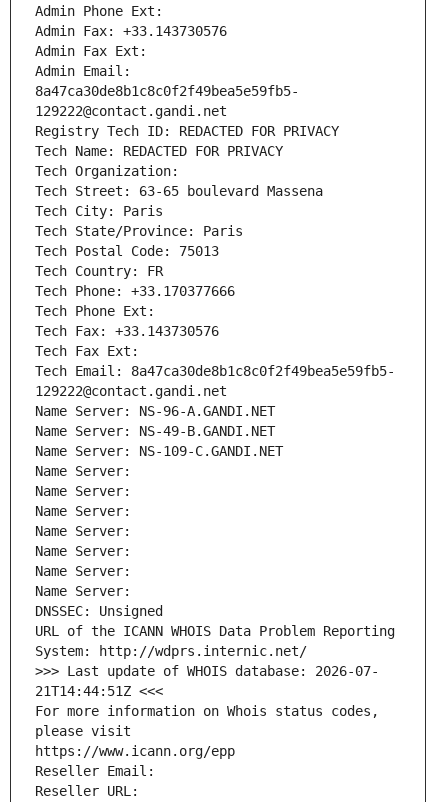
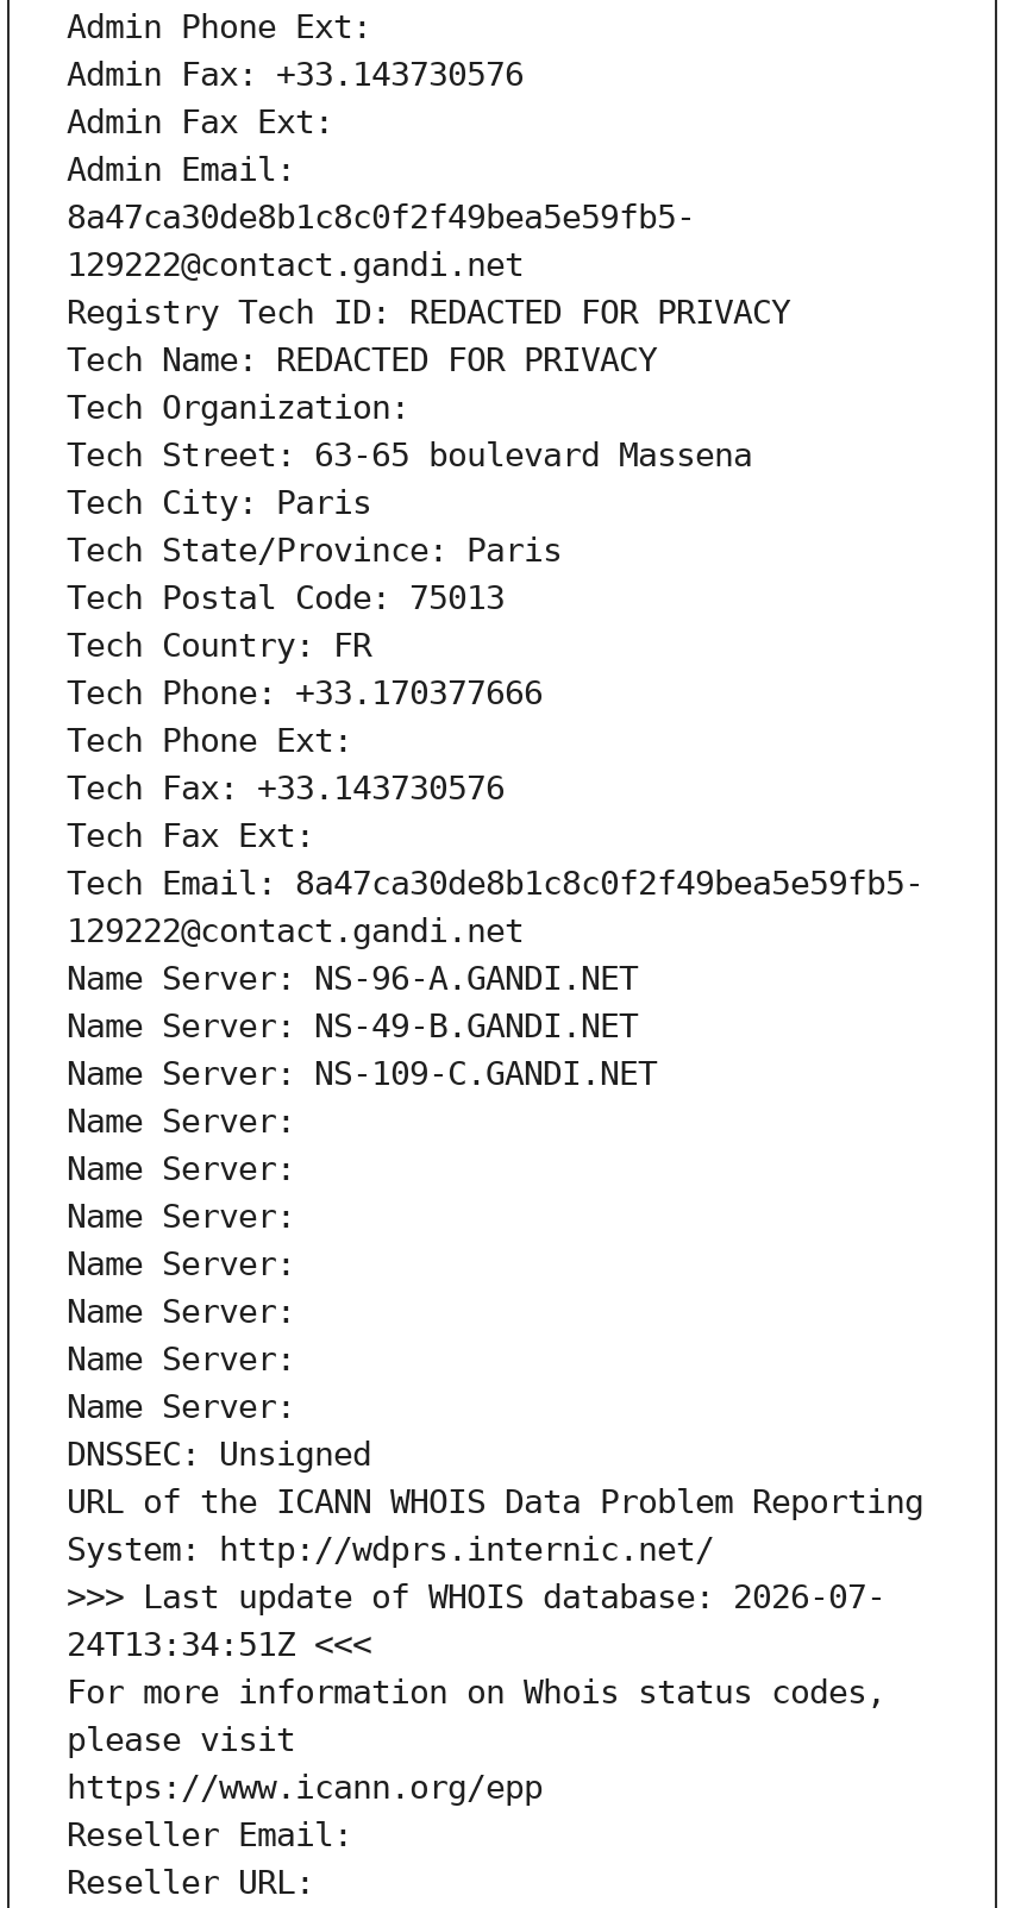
- 21T14:44:51Z <<<
+ 24T13:34:51Z <<<
